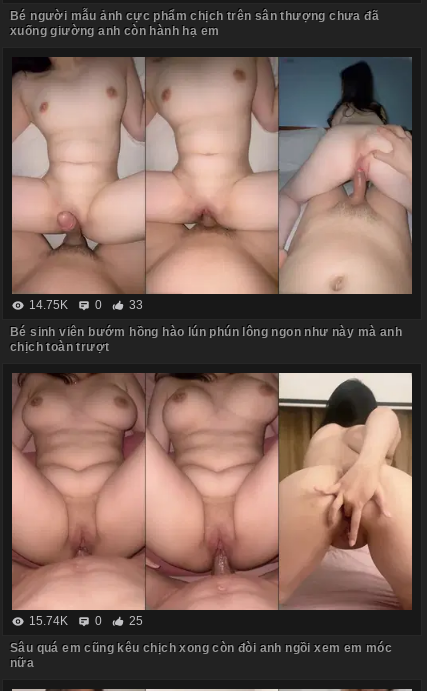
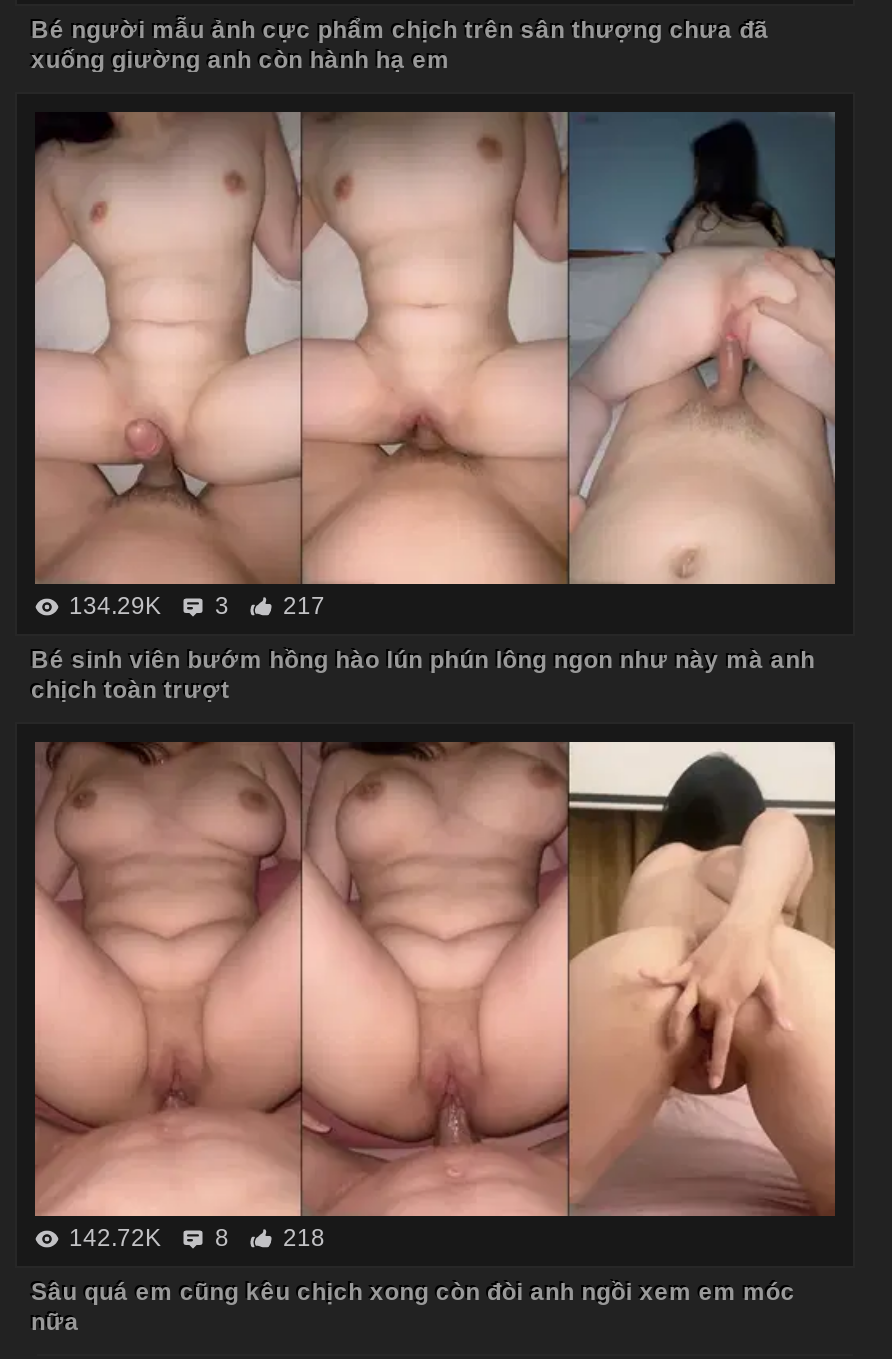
- 14.75K
- 0
- 33
+ 134.29K
+ 3
+ 217

- 15.74K
- 0
- 25
+ 142.72K
+ 8
+ 218
